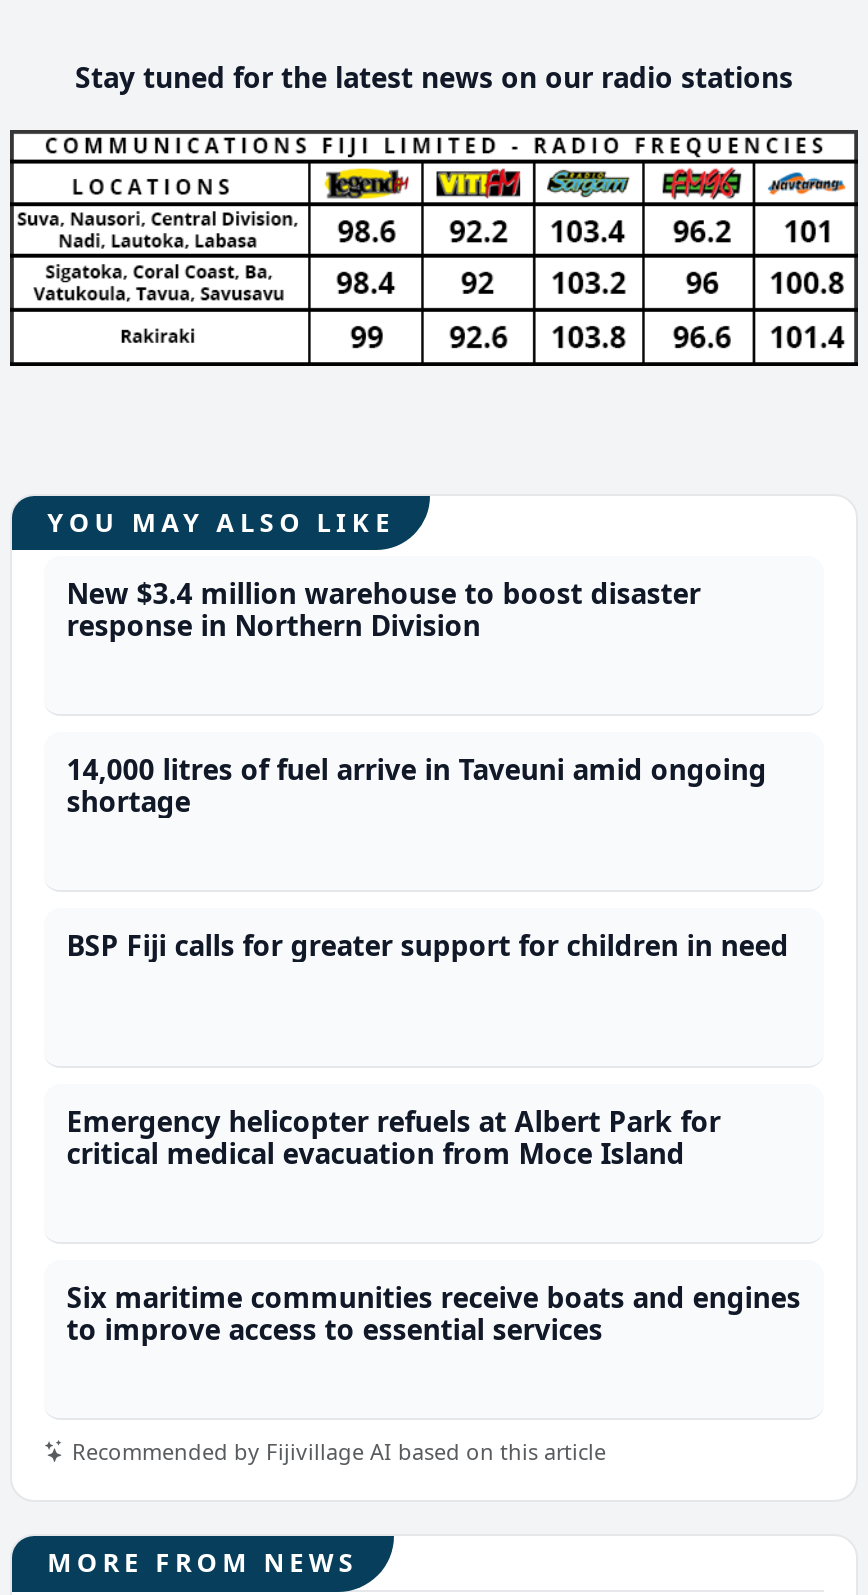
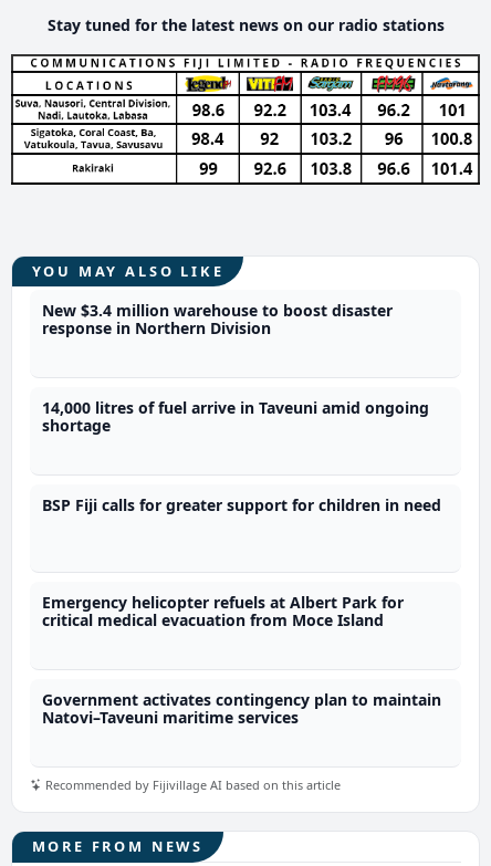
- Six maritime communities receive boats and engines
- to improve access to essential services
+ Government activates contingency plan to maintain
+ Natovi–Taveuni maritime services
